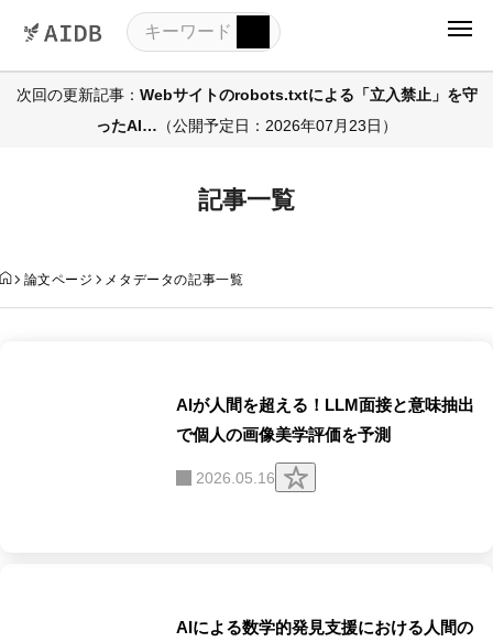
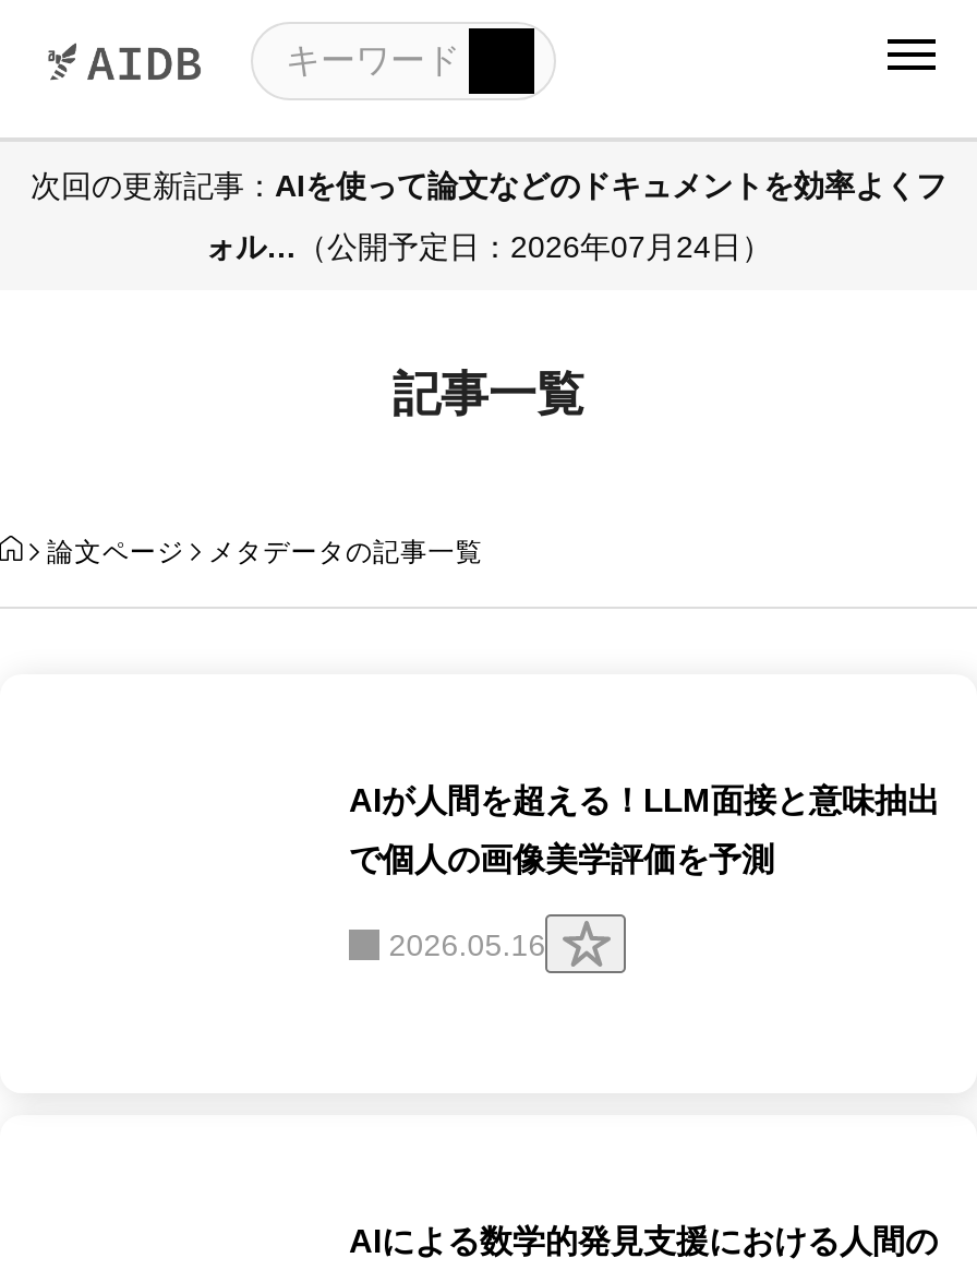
- 次回の更新記事：Webサイトのrobots.txtによる「立入禁止」を守
+ 次回の更新記事：AIを使って論文などのドキュメントを効率よくフ

- ったAI…（公開予定日：2026年07月23日）
+ ォル…（公開予定日：2026年07月24日）
